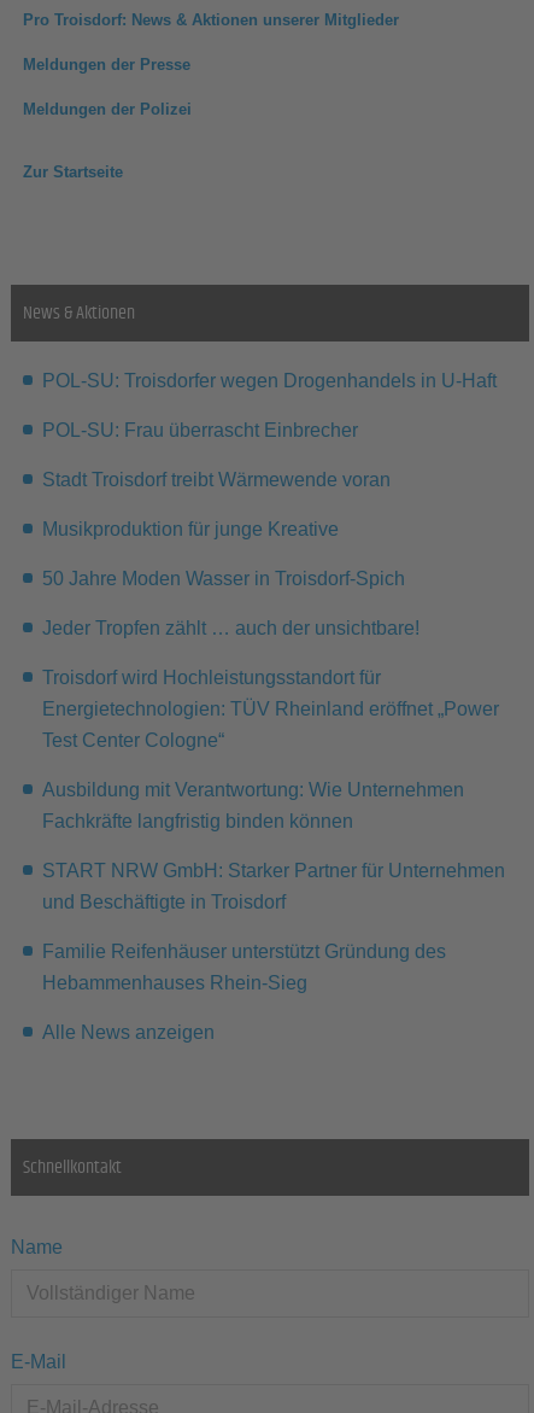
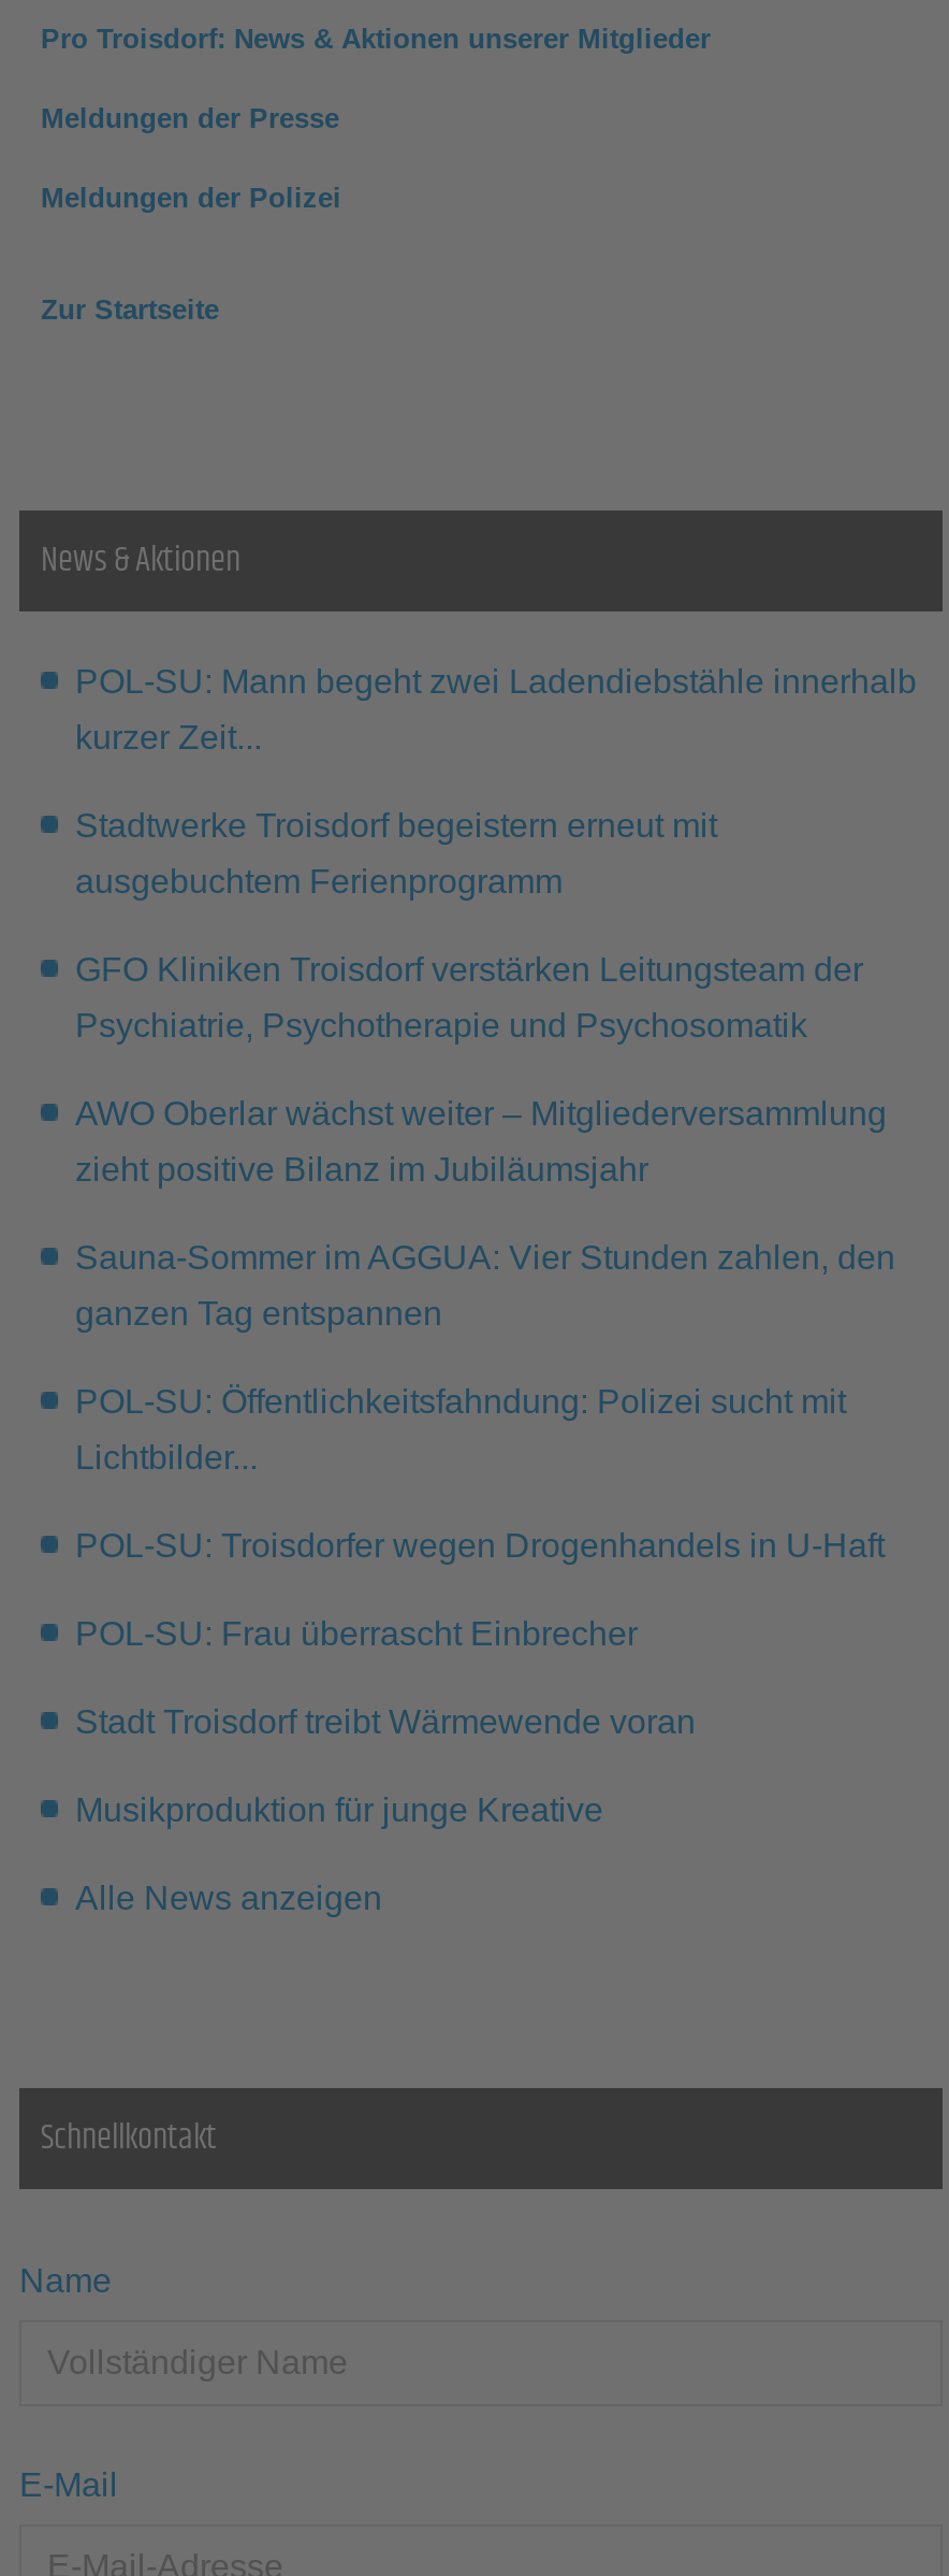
+ POL-SU: Mann begeht zwei Ladendiebstähle innerhalb
+ kurzer Zeit...
+ Stadtwerke Troisdorf begeistern erneut mit
+ ausgebuchtem Ferienprogramm
+ GFO Kliniken Troisdorf verstärken Leitungsteam der
+ Psychiatrie, Psychotherapie und Psychosomatik
+ AWO Oberlar wächst weiter – Mitgliederversammlung
+ zieht positive Bilanz im Jubiläumsjahr
+ Sauna-Sommer im AGGUA: Vier Stunden zahlen, den
+ ganzen Tag entspannen
+ POL-SU: Öffentlichkeitsfahndung: Polizei sucht mit
+ Lichtbilder...

moved down: POL-SU: Troisdorfer wegen Drogenhandels in U-Haft | POL-SU: Frau überrascht Einbrecher | Stadt Troisdorf treibt Wärmewende voran | Musikproduktion für junge Kreative

- 50 Jahre Moden Wasser in Troisdorf-Spich
- Jeder Tropfen zählt … auch der unsichtbare!
- Troisdorf wird Hochleistungsstandort für
- Energietechnologien: TÜV Rheinland eröffnet „Power
- Test Center Cologne“
- Ausbildung mit Verantwortung: Wie Unternehmen
- Fachkräfte langfristig binden können
- START NRW GmbH: Starker Partner für Unternehmen
- und Beschäftigte in Troisdorf
- Familie Reifenhäuser unterstützt Gründung des
- Hebammenhauses Rhein-Sieg
